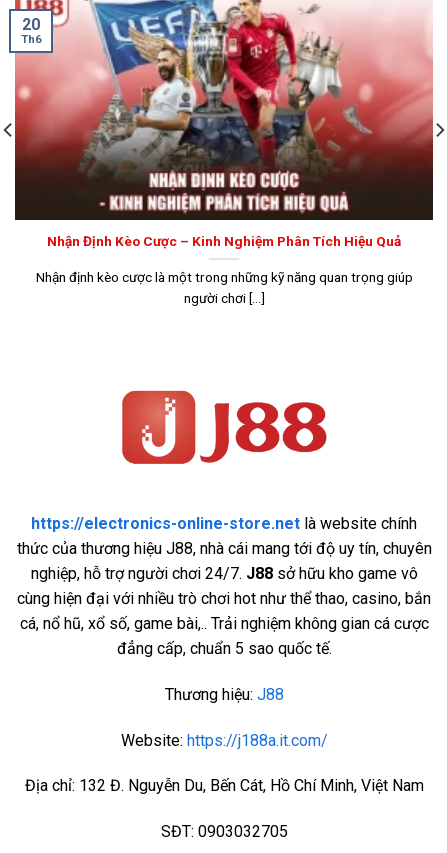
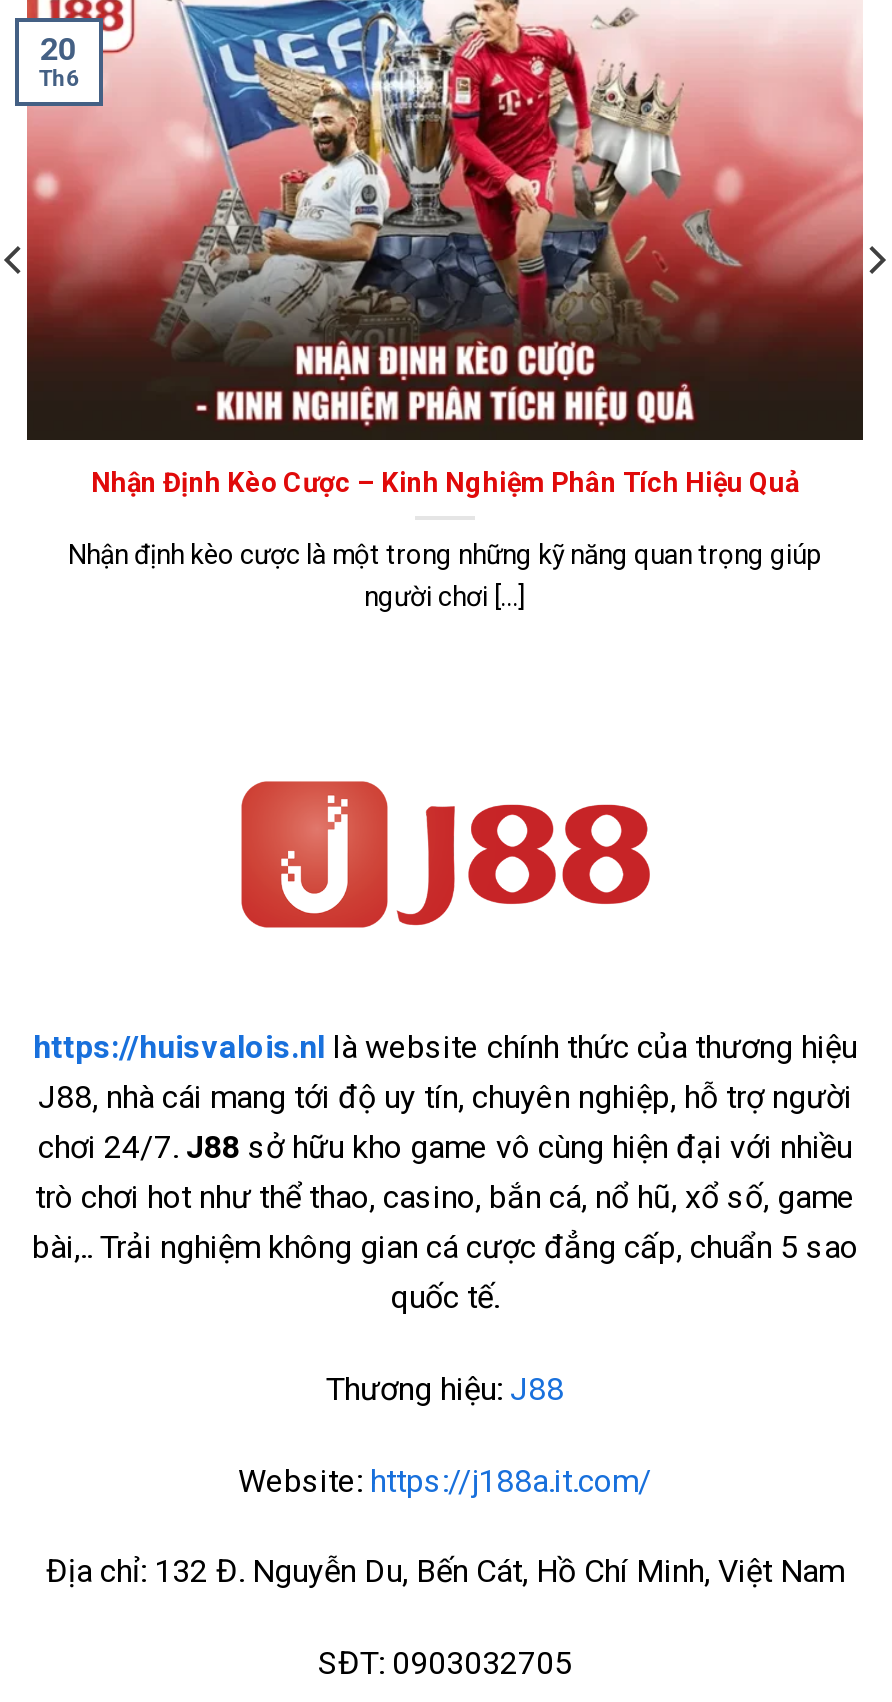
- https://electronics-online-store.net là website chính
- thức của thương hiệu J88, nhà cái mang tới độ uy tín, chuyên
- nghiệp, hỗ trợ người chơi 24/7. J88 sở hữu kho game vô
- cùng hiện đại với nhiều trò chơi hot như thể thao, casino, bắn
- cá, nổ hũ, xổ số, game bài,.. Trải nghiệm không gian cá cược
- đẳng cấp, chuẩn 5 sao quốc tế.
+ https://huisvalois.nl là website chính thức của thương hiệu
+ J88, nhà cái mang tới độ uy tín, chuyên nghiệp, hỗ trợ người
+ chơi 24/7. J88 sở hữu kho game vô cùng hiện đại với nhiều
+ trò chơi hot như thể thao, casino, bắn cá, nổ hũ, xổ số, game
+ bài,.. Trải nghiệm không gian cá cược đẳng cấp, chuẩn 5 sao
+ quốc tế.
